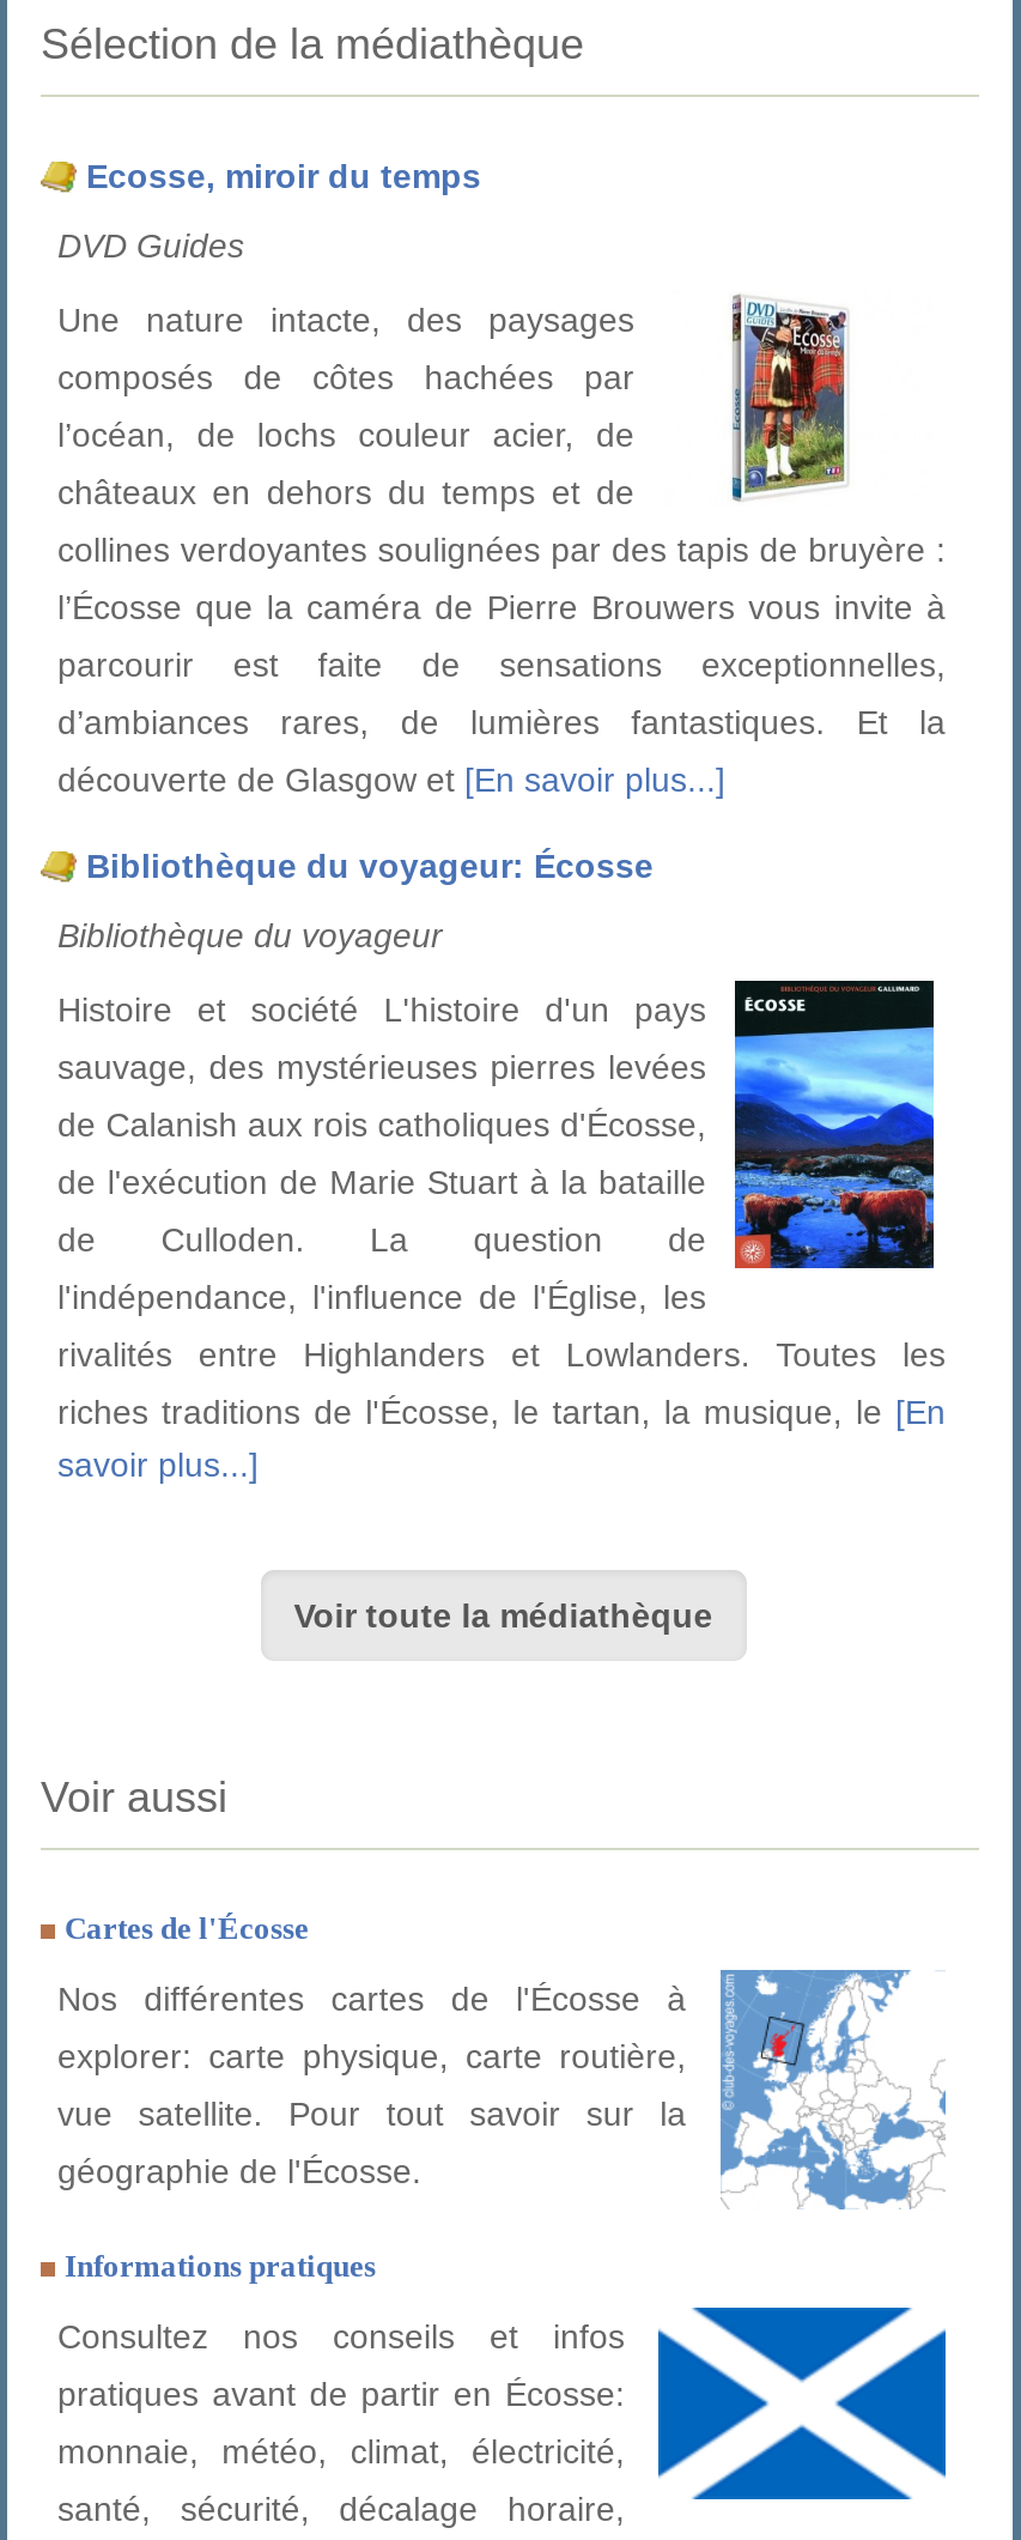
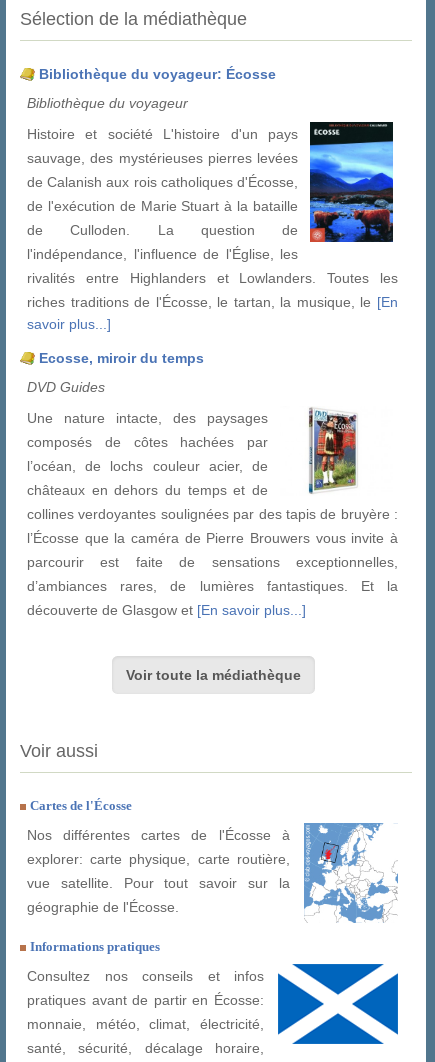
moved down: [image] | Ecosse, miroir du temps | DVD Guides | ... | d’ambiances rares, de lumières fantastiques. Et la | découverte de Glasgow et [En savoir plus...]

moved up: [image] | Bibliothèque du voyageur: Écosse | Bibliothèque du voyageur | ... | riches traditions de l'Écosse, le tartan, la musique, le [En | savoir plus...]
